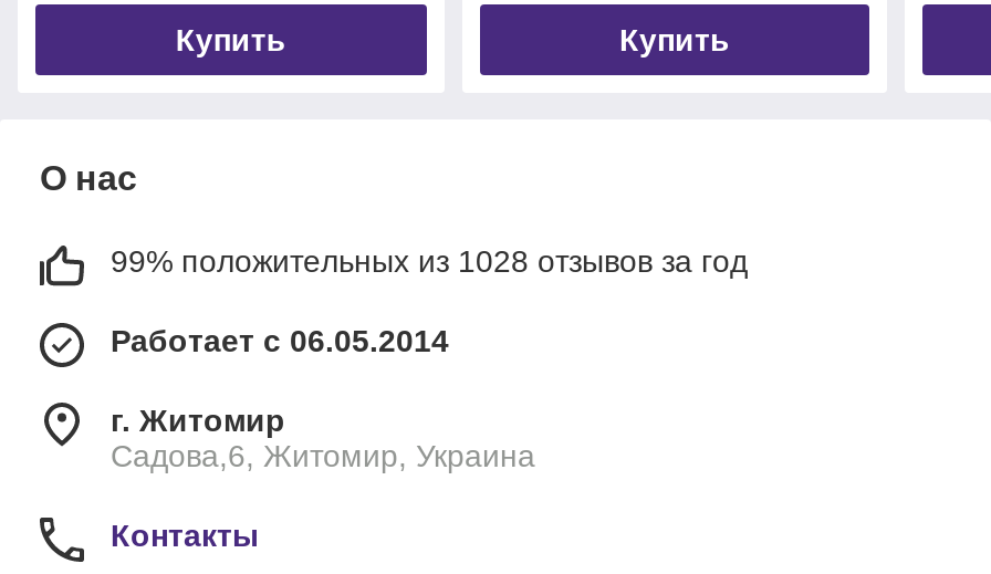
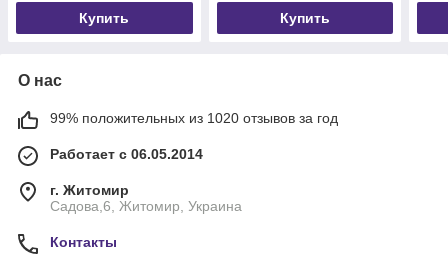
- 99% положительных из 1028 отзывов за год
+ 99% положительных из 1020 отзывов за год
